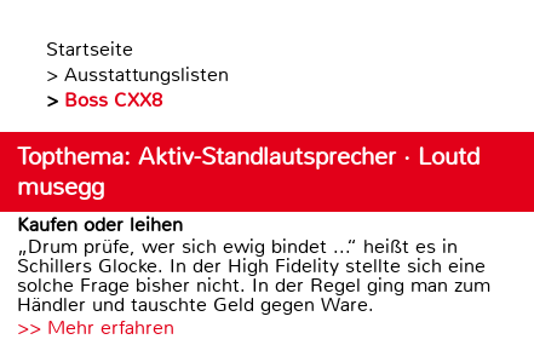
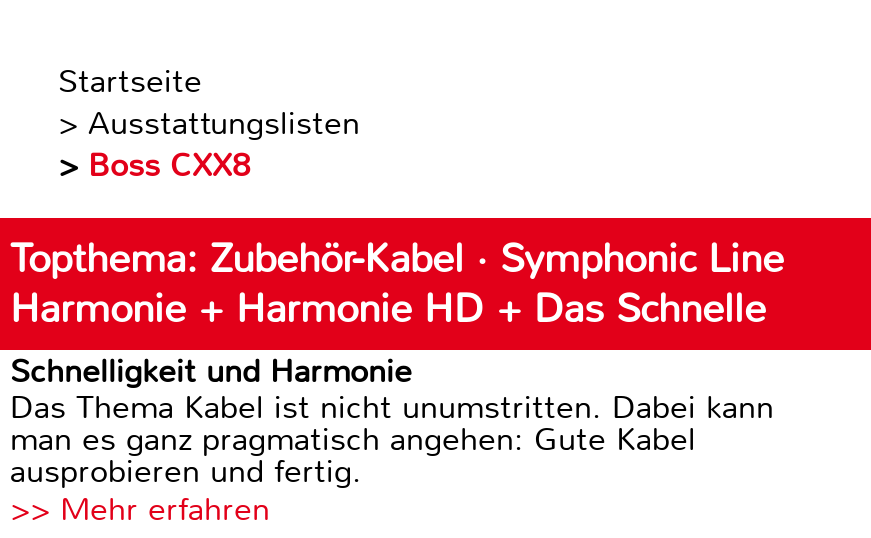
- Topthema: Aktiv-Standlautsprecher · Loutd
- musegg
- Kaufen oder leihen
- „Drum prüfe, wer sich ewig bindet ...“ heißt es in
- Schillers Glocke. In der High Fidelity stellte sich eine
- solche Frage bisher nicht. In der Regel ging man zum
- Händler und tauschte Geld gegen Ware.
+ Topthema: Zubehör-Kabel · Symphonic Line
+ Harmonie + Harmonie HD + Das Schnelle
+ Schnelligkeit und Harmonie
+ Das Thema Kabel ist nicht unumstritten. Dabei kann
+ man es ganz pragmatisch angehen: Gute Kabel
+ ausprobieren und fertig.
